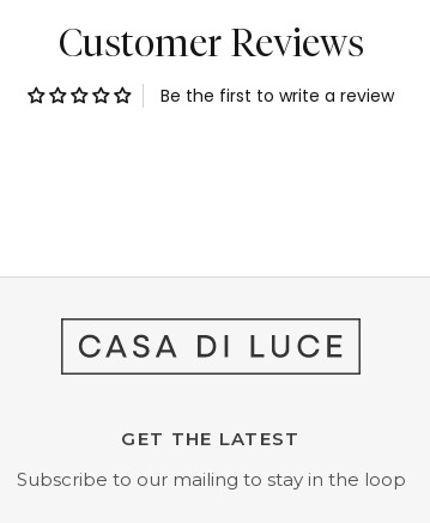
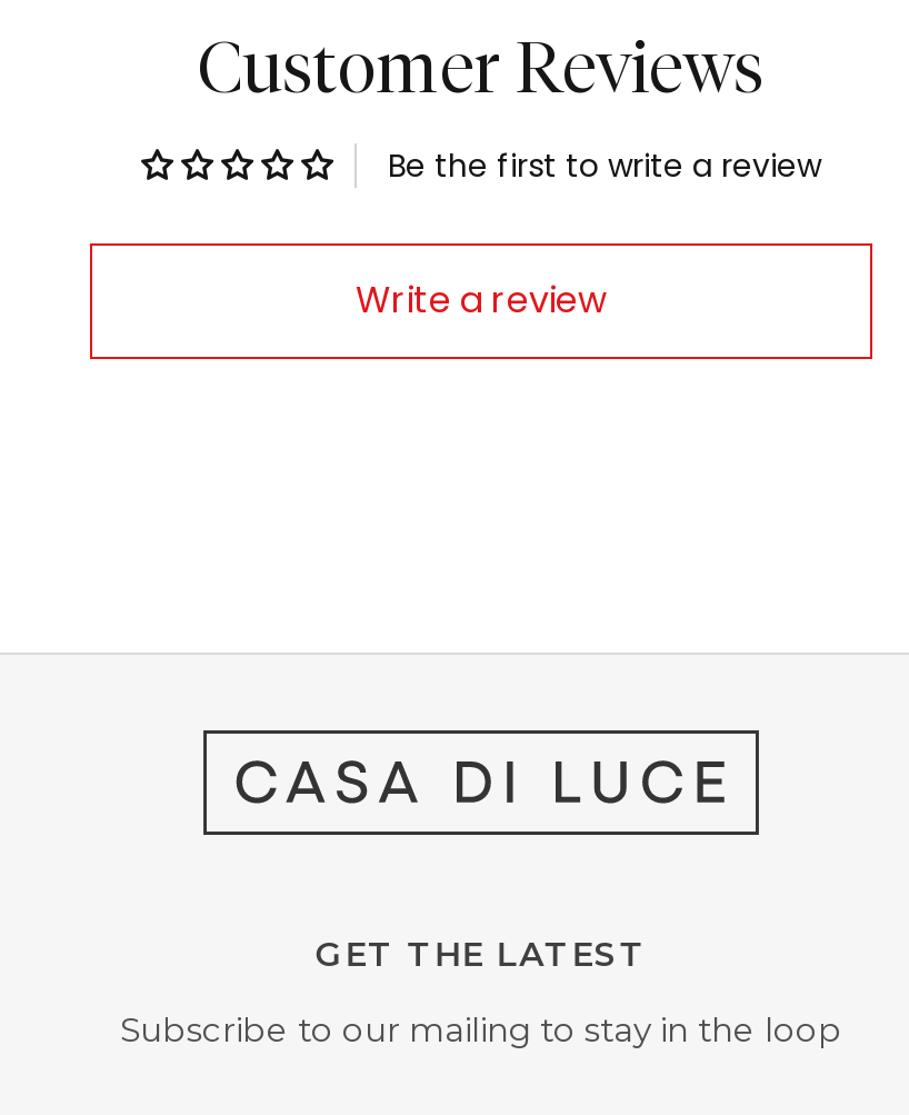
+ Write a review
